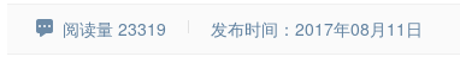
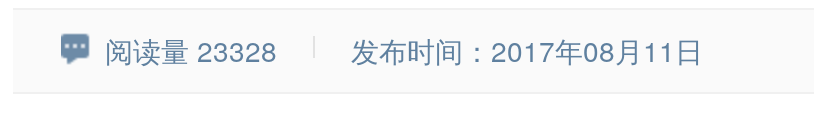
- 阅读量 23319 发布时间：2017年08月11日
+ 阅读量 23328 发布时间：2017年08月11日
